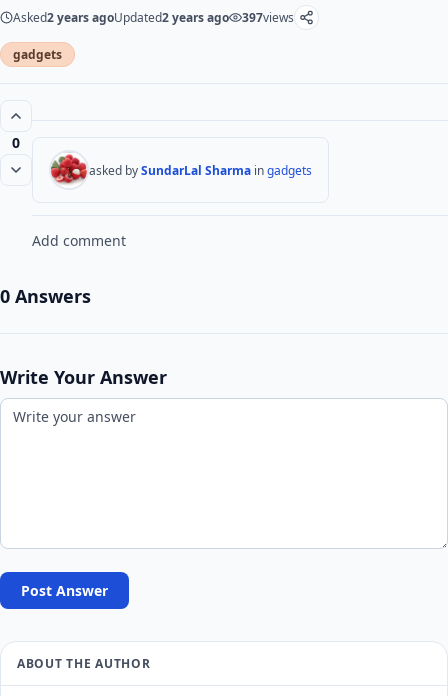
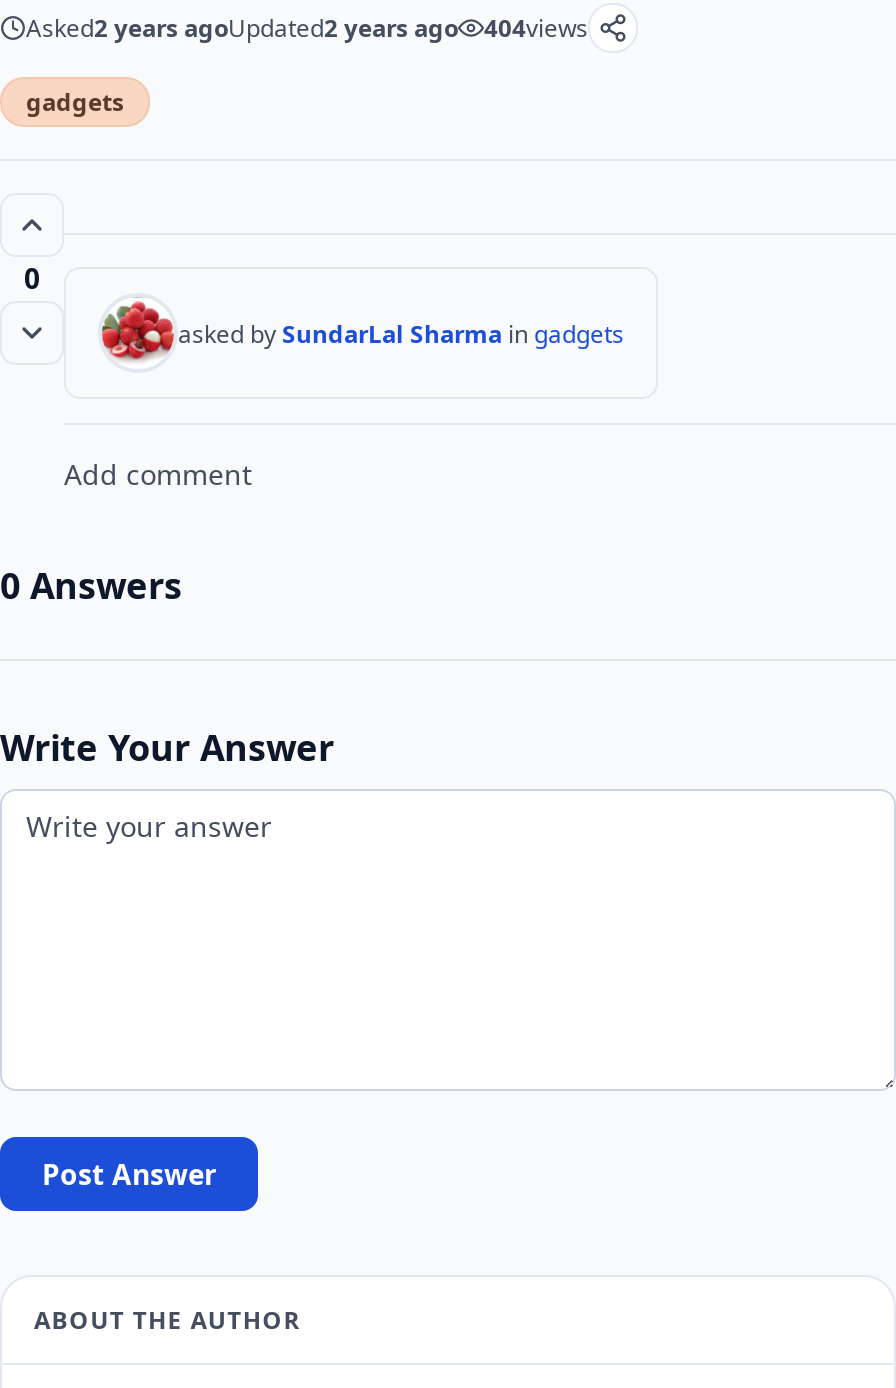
- Asked2 years agoUpdated2 years ago 397views
+ Asked2 years agoUpdated2 years ago 404views
